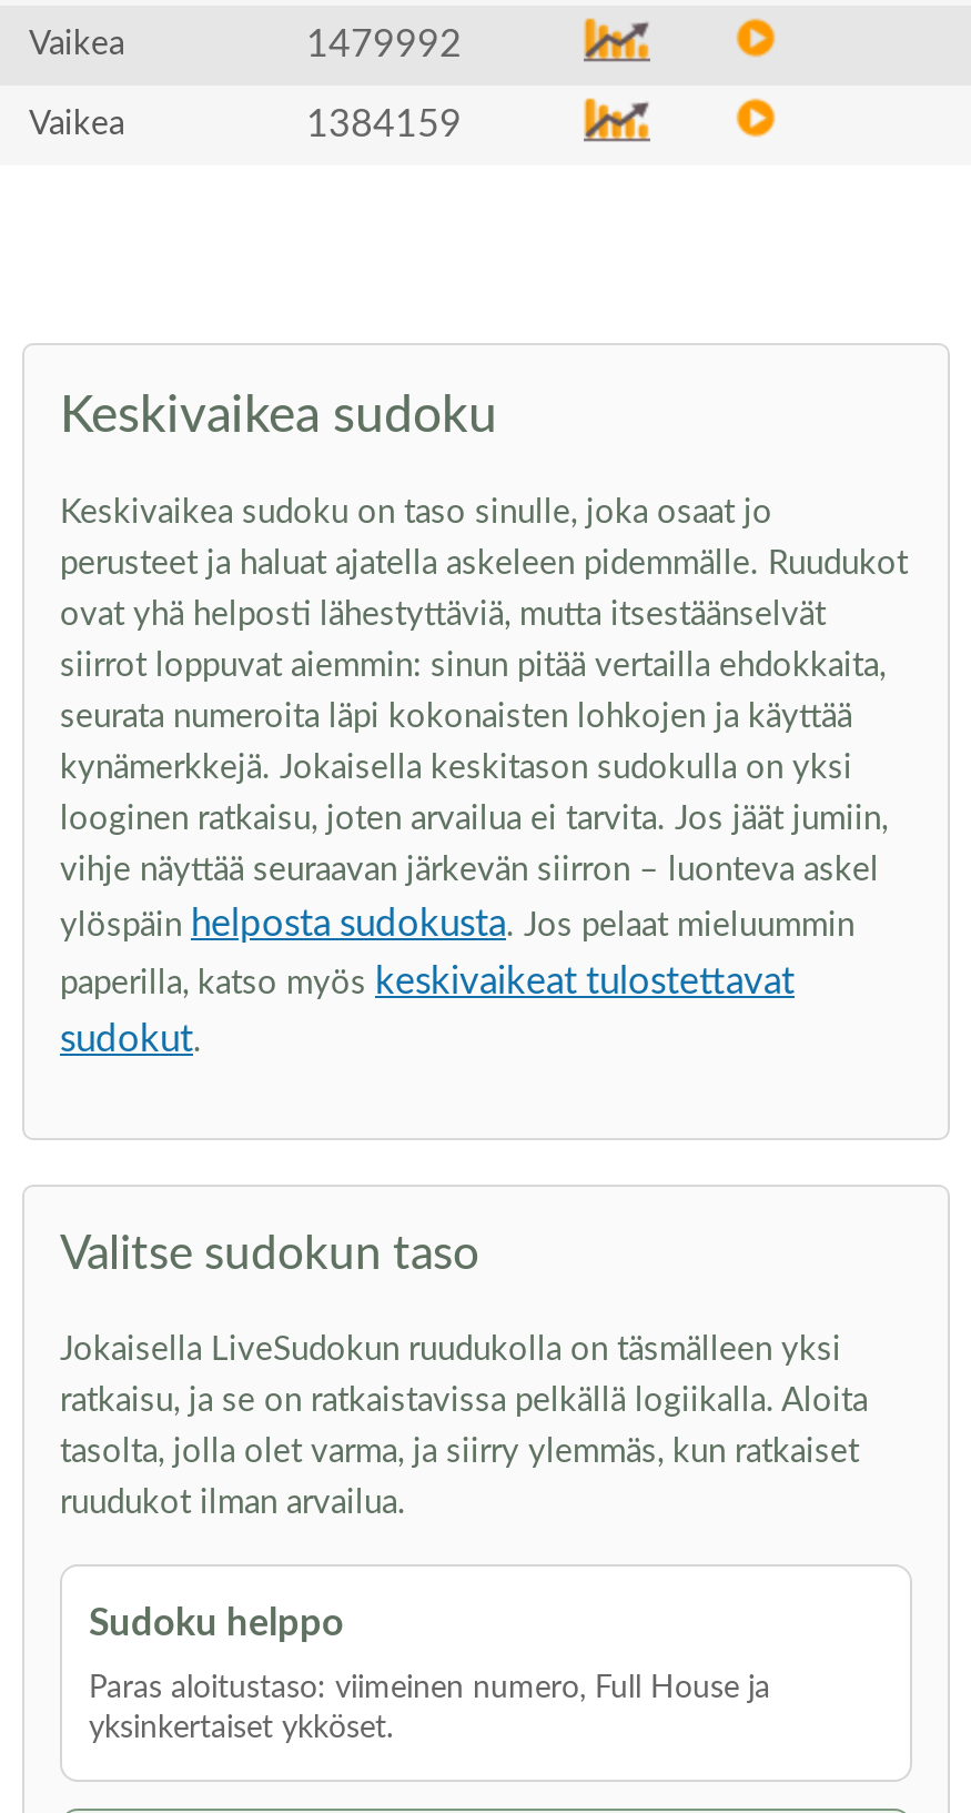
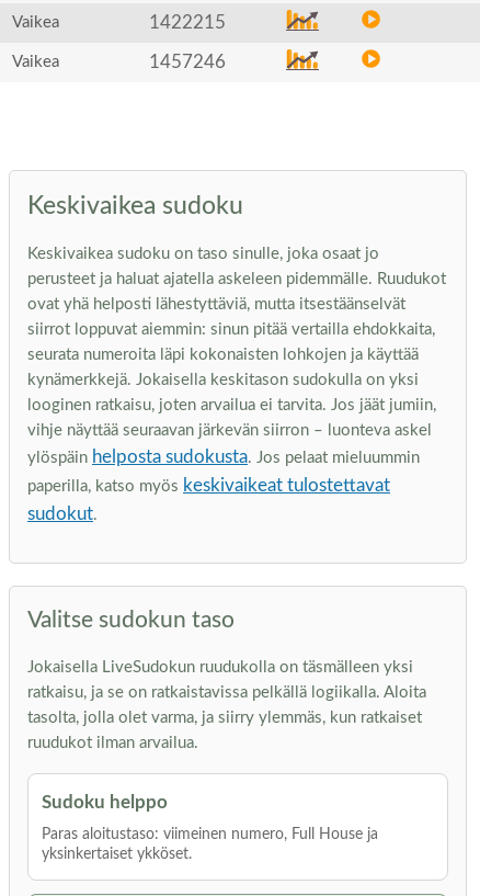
- 1479992
+ 1422215

- 1384159
+ 1457246
